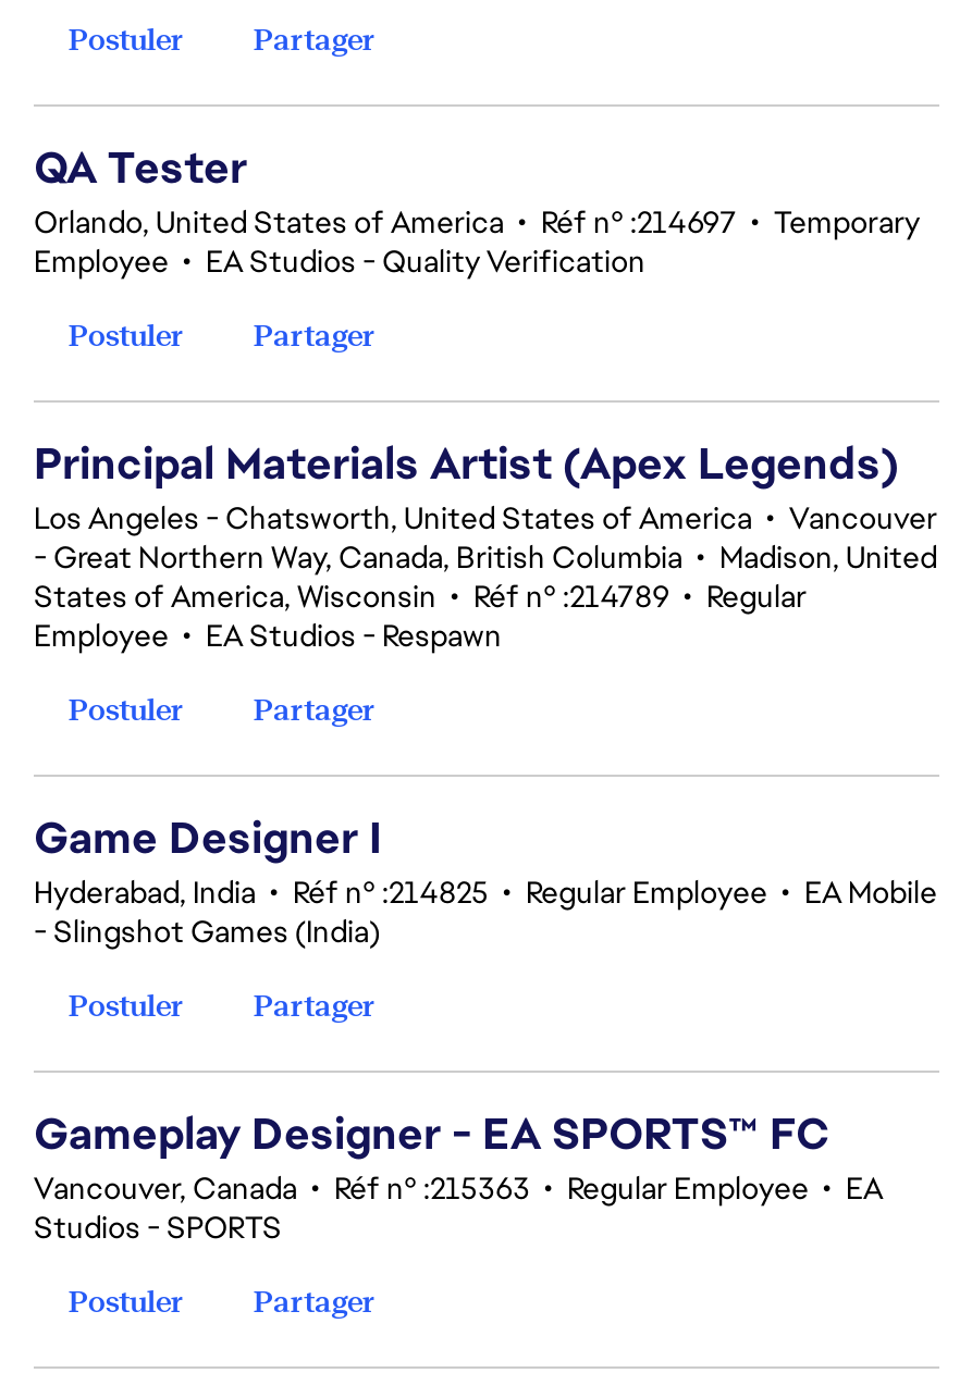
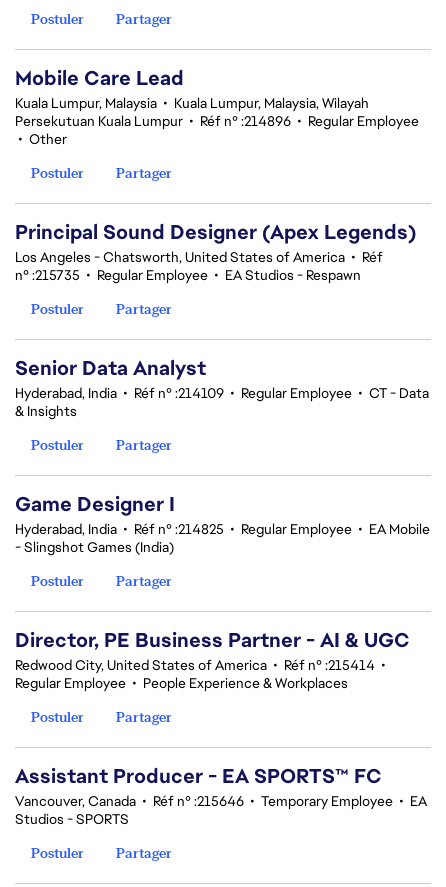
- QA Tester
- Orlando, United States of America • Réf n° :214697 • Temporary
- Employee • EA Studios - Quality Verification
+ Mobile Care Lead
+ Kuala Lumpur, Malaysia • Kuala Lumpur, Malaysia, Wilayah
+ Persekutuan Kuala Lumpur • Réf n° :214896 • Regular Employee
+ • Other

- Principal Materials Artist (Apex Legends)
- Los Angeles - Chatsworth, United States of America • Vancouver
- - Great Northern Way, Canada, British Columbia • Madison, United
- States of America, Wisconsin • Réf n° :214789 • Regular
- Employee • EA Studios - Respawn
+ Principal Sound Designer (Apex Legends)
+ Los Angeles - Chatsworth, United States of America • Réf
+ n° :215735 • Regular Employee • EA Studios - Respawn
+ Postuler
+ Partager
+ Senior Data Analyst
+ Hyderabad, India • Réf n° :214109 • Regular Employee • CT - Data
+ & Insights

- Gameplay Designer - EA SPORTS™ FC
- Vancouver, Canada • Réf n° :215363 • Regular Employee • EA
+ Director, PE Business Partner - AI & UGC
+ Redwood City, United States of America • Réf n° :215414 •
+ Regular Employee • People Experience & Workplaces
+ Postuler
+ Partager
+ Assistant Producer - EA SPORTS™ FC
+ Vancouver, Canada • Réf n° :215646 • Temporary Employee • EA
